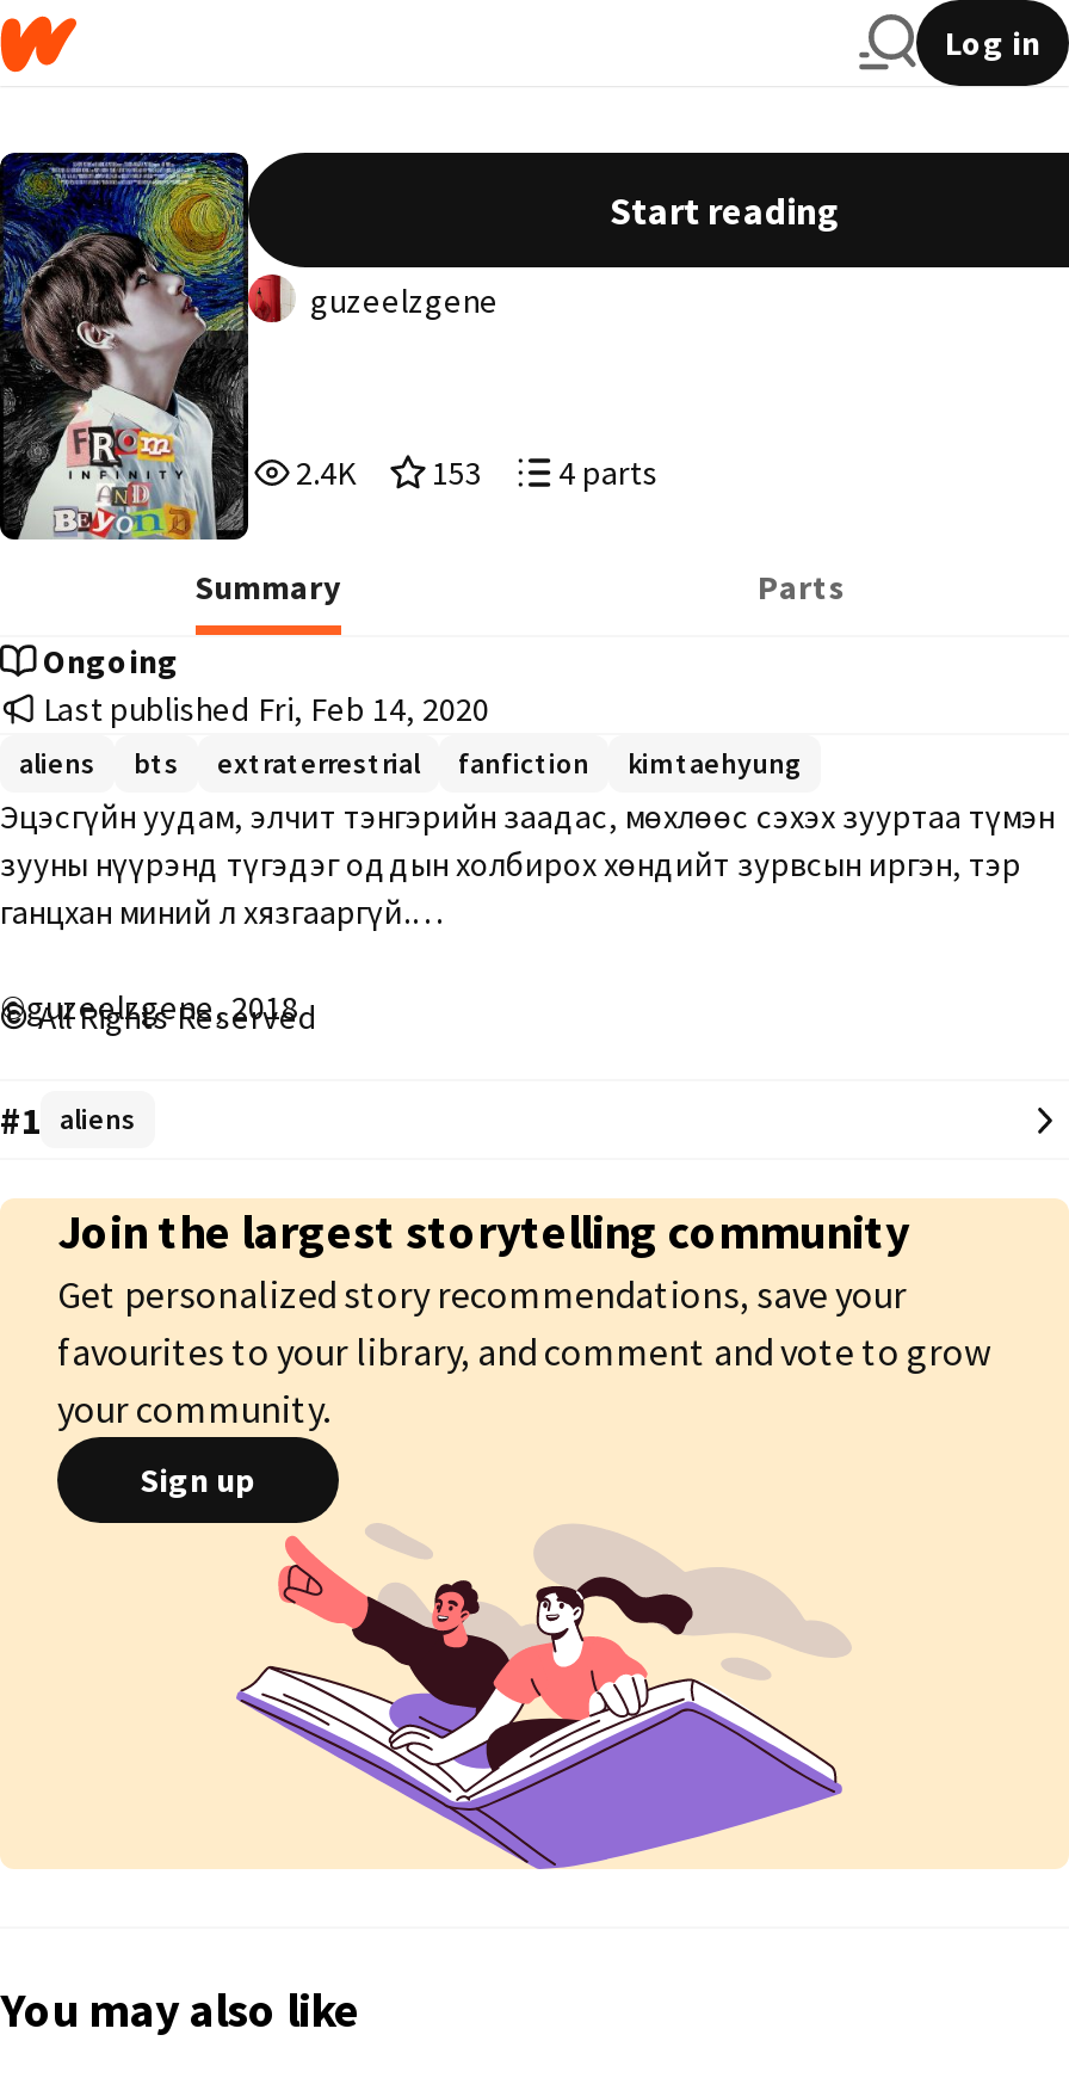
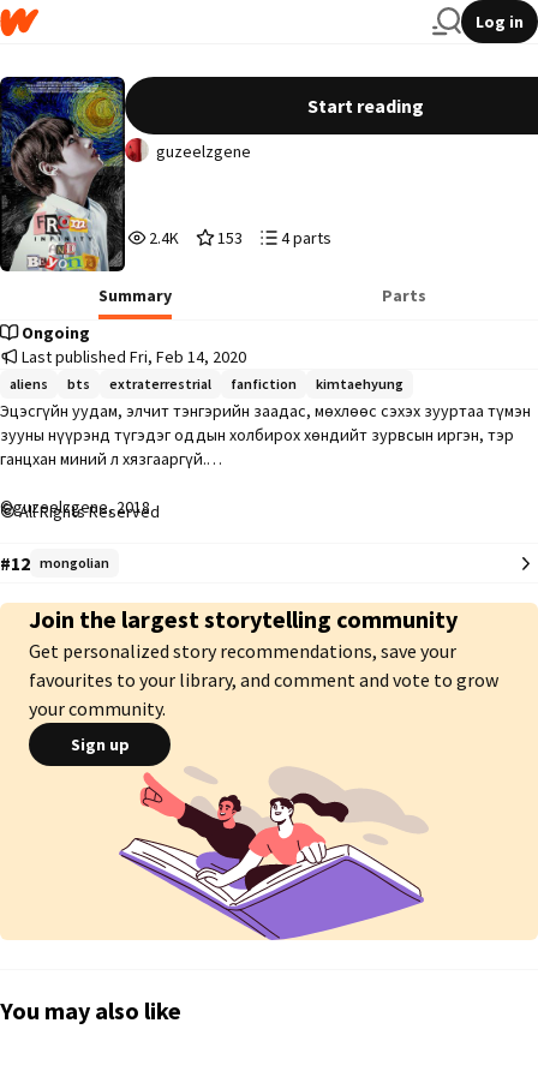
- #1 aliens
+ #12 mongolian
